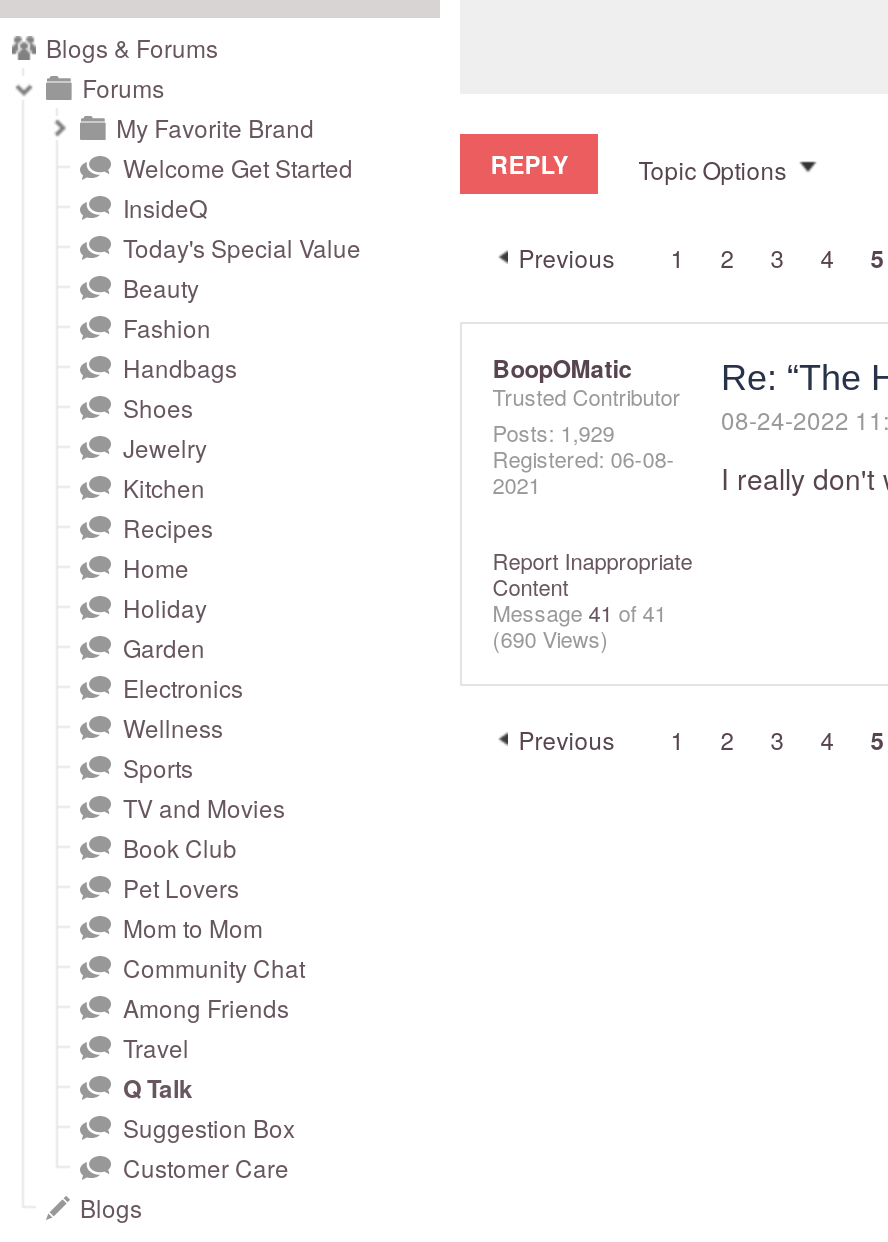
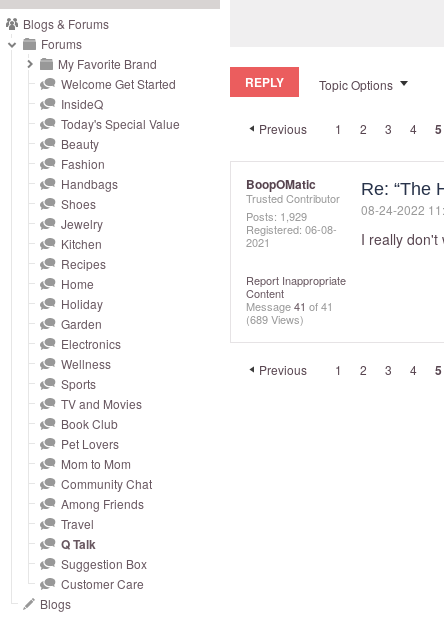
- (690 Views)
+ (689 Views)
